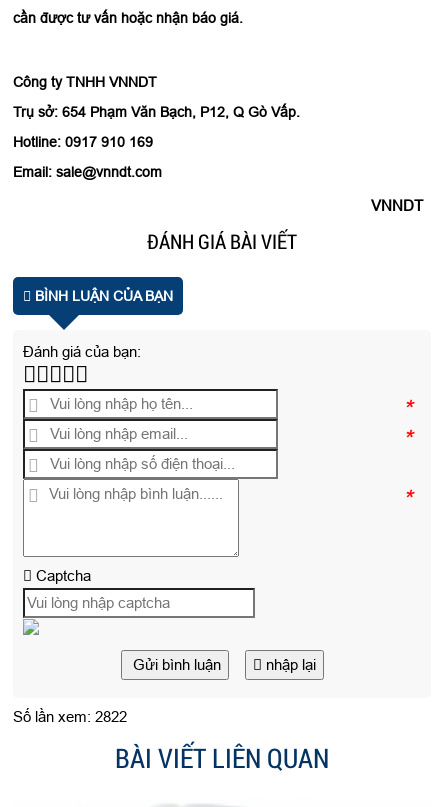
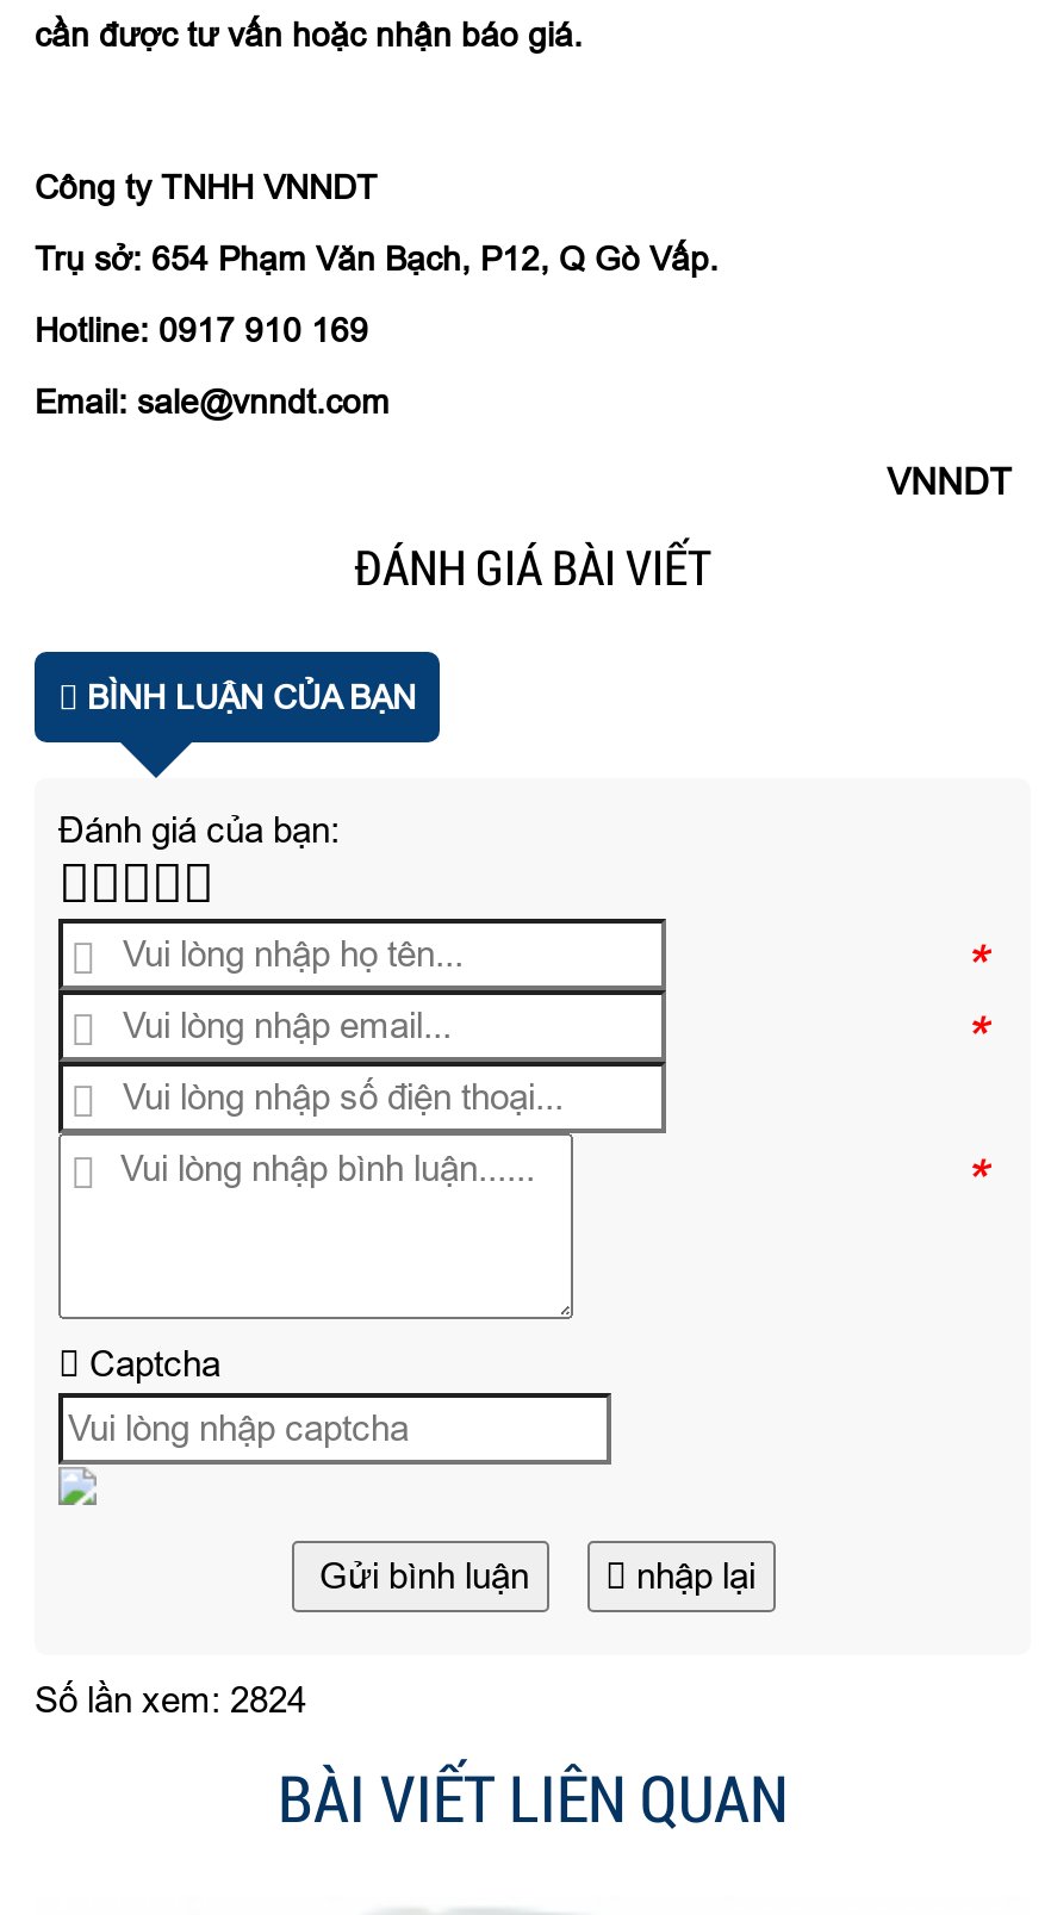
- Số lần xem: 2822
+ Số lần xem: 2824
